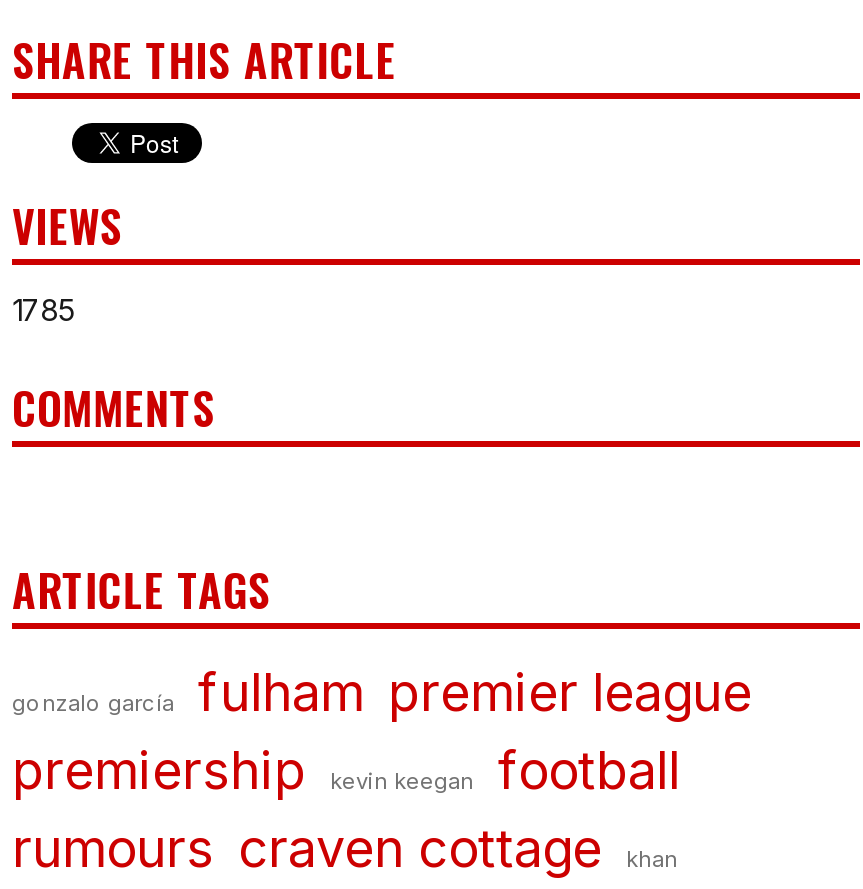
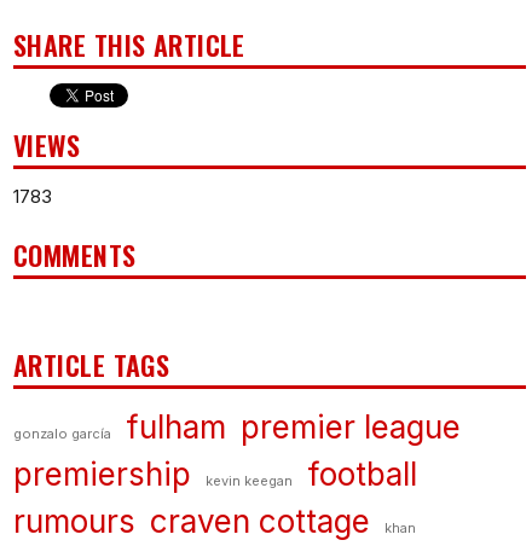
- 1785
+ 1783
